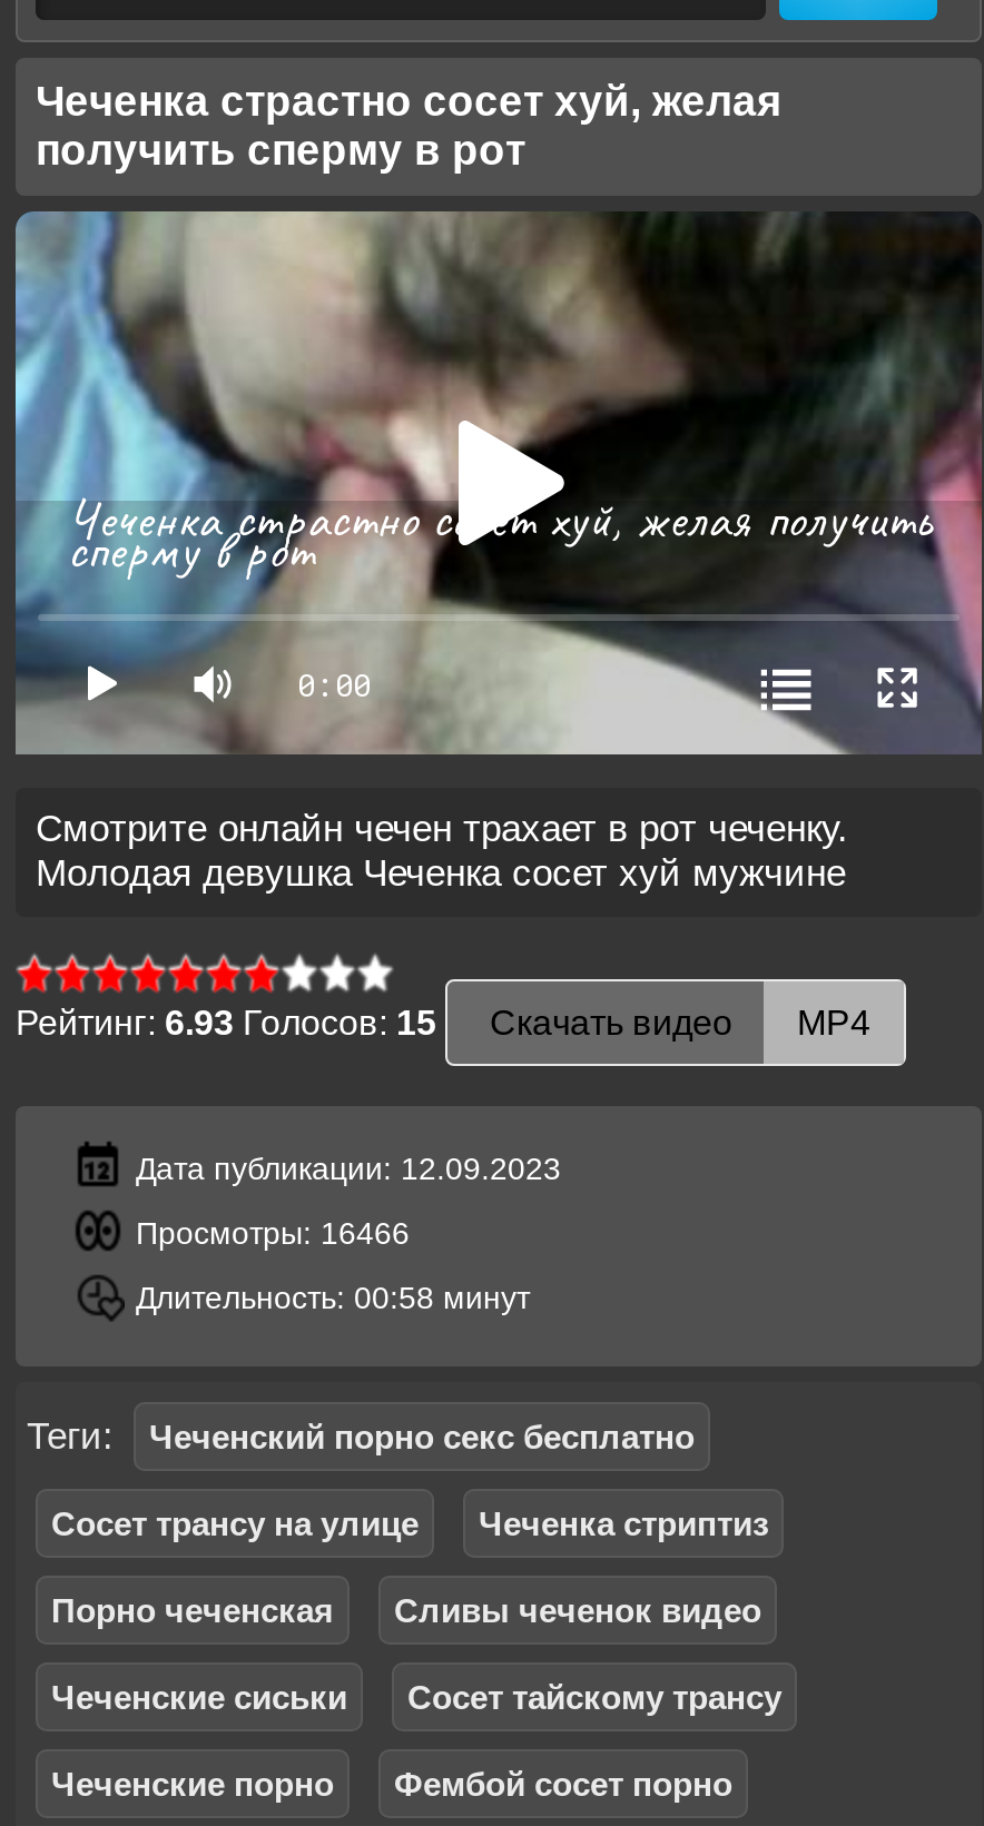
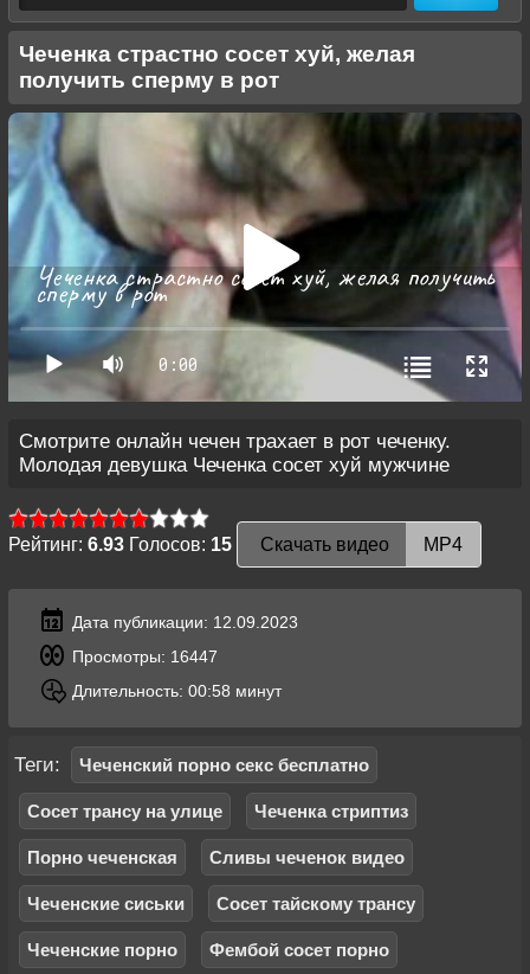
- Просмотры: 16466
+ Просмотры: 16447
